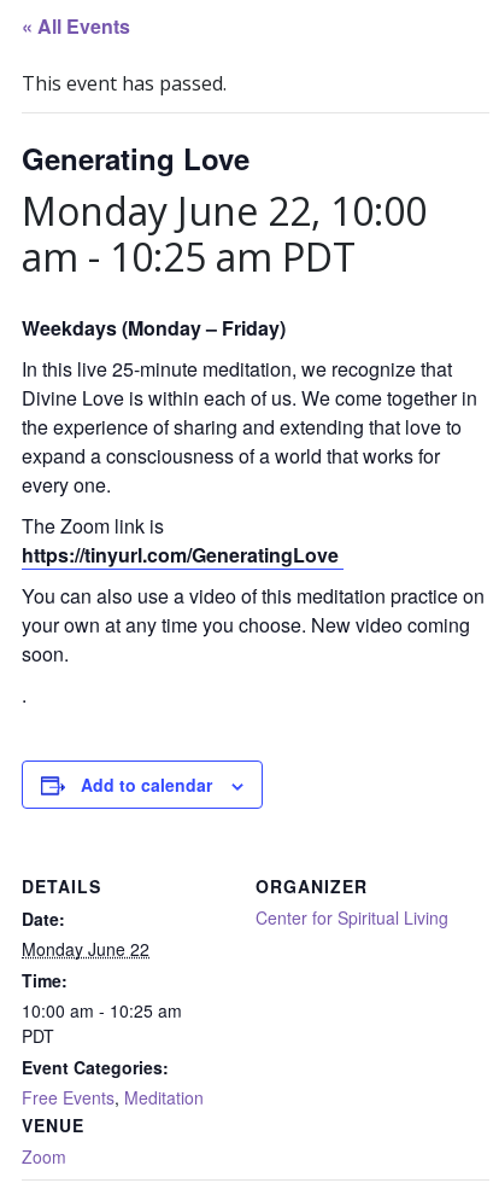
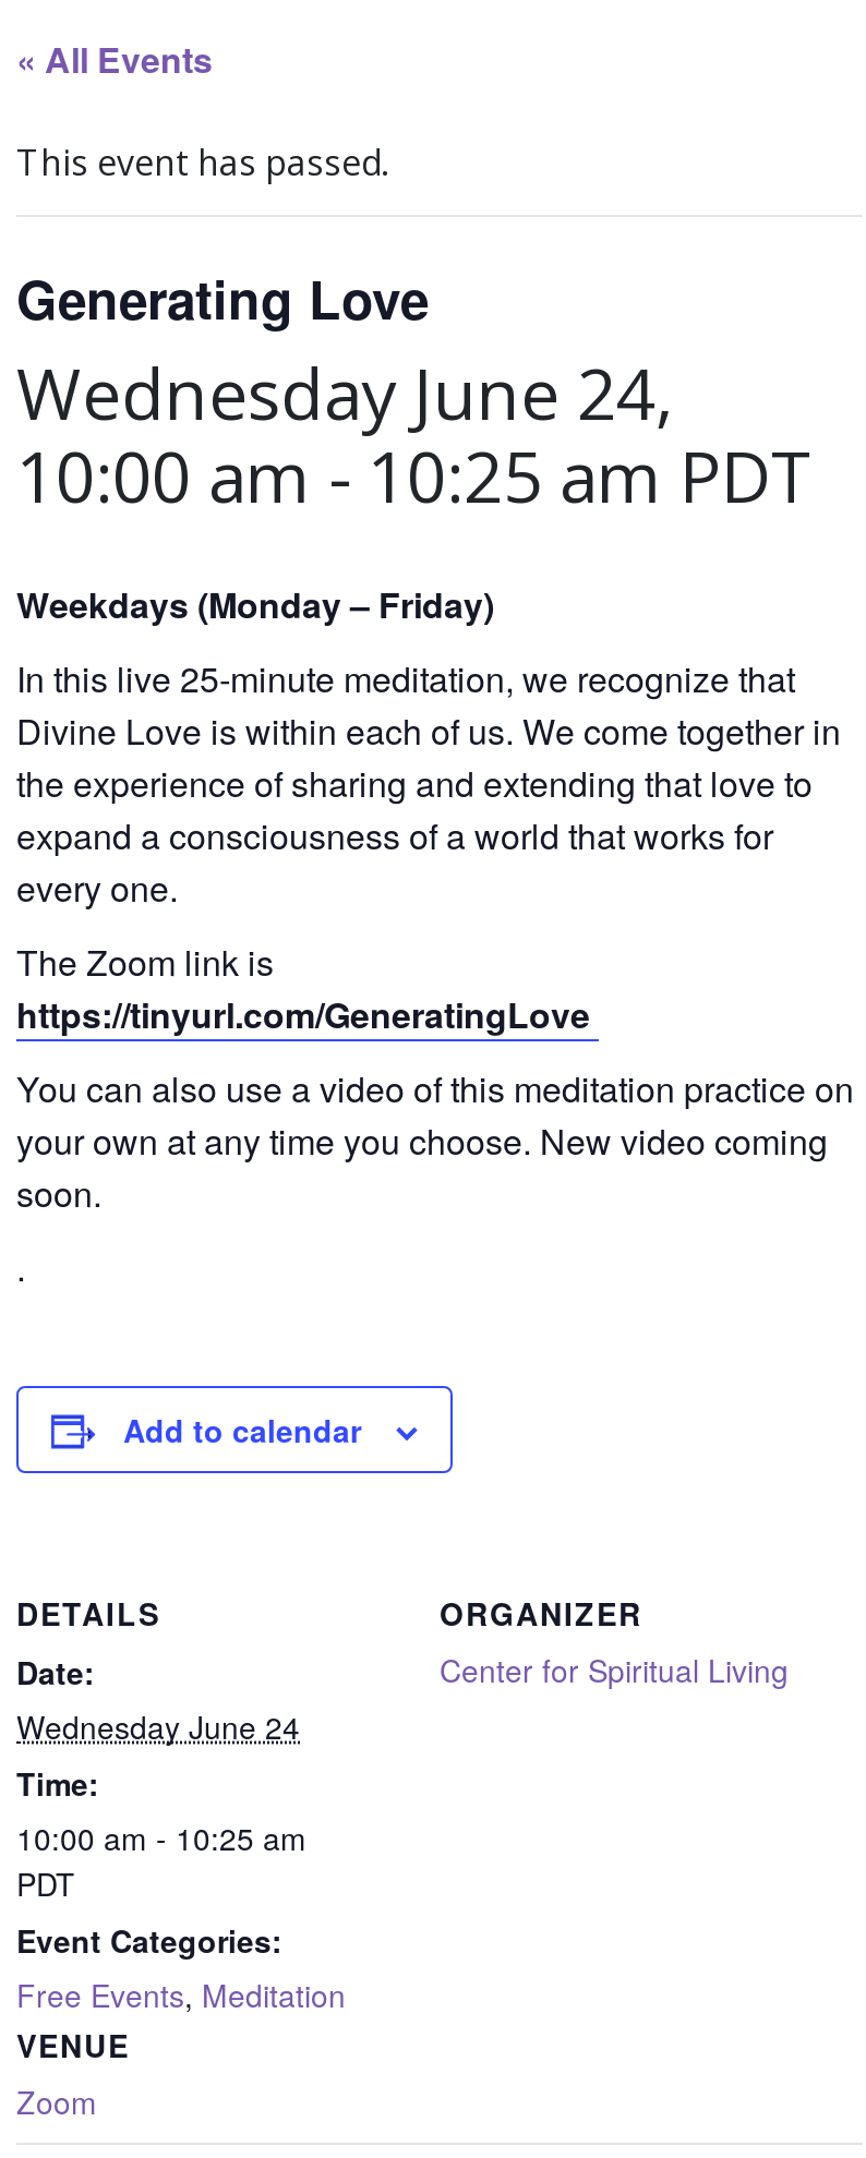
- Monday June 22, 10:00
- am -10:25 am PDT
+ Wednesday June 24,
+ 10:00 am -10:25 am PDT

- Monday June 22
+ Wednesday June 24
